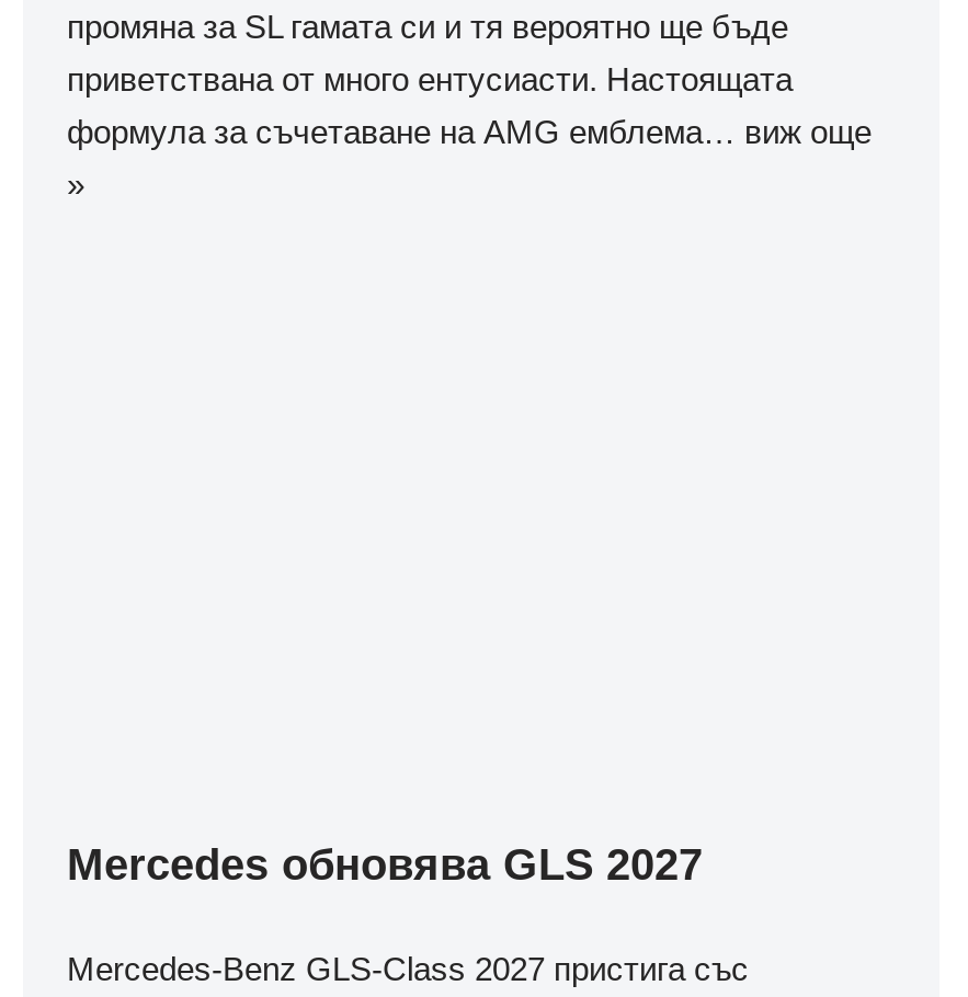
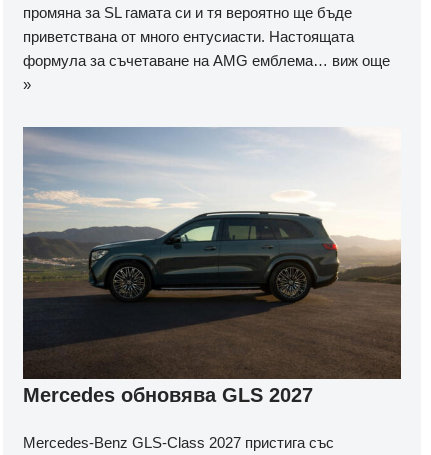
+ [image]
